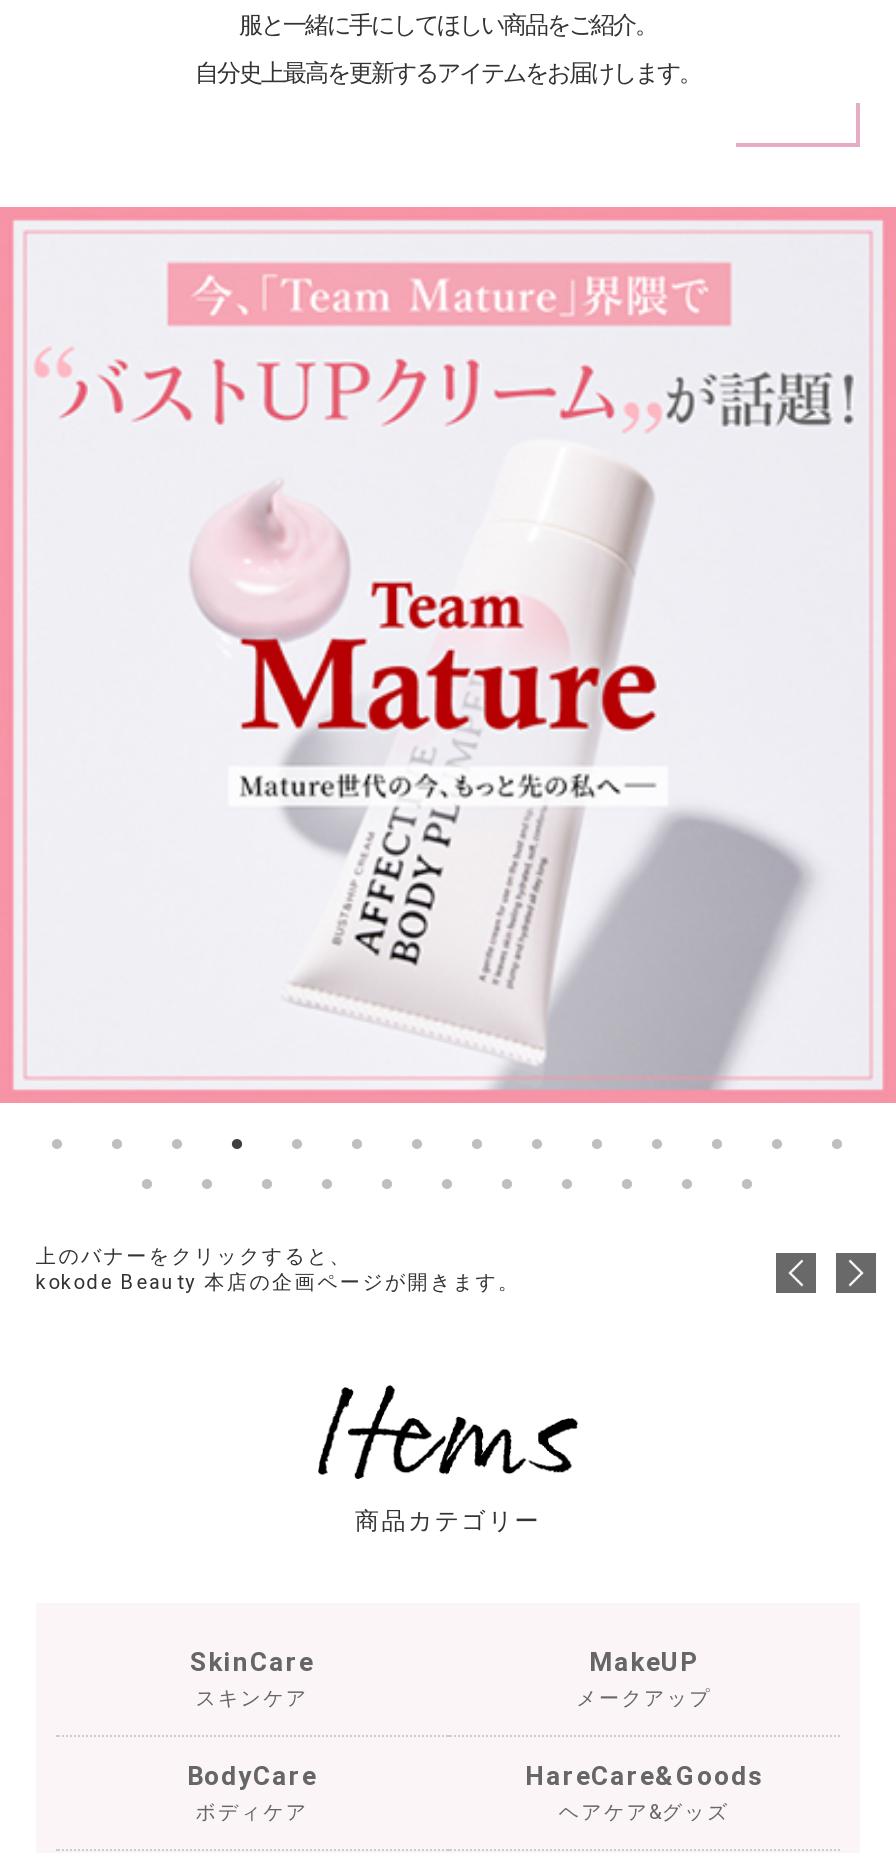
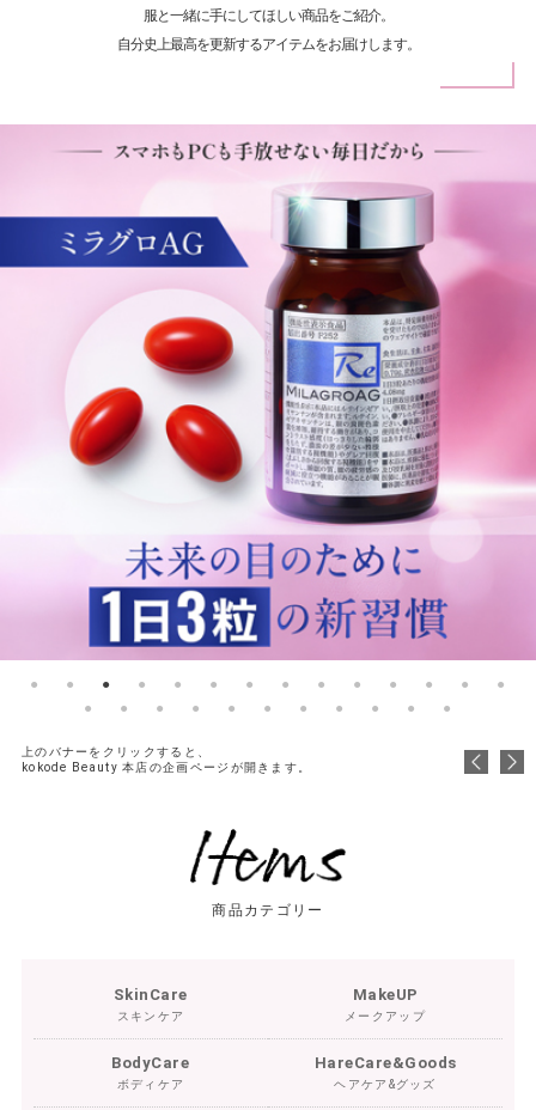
- [image]
+ [image]
